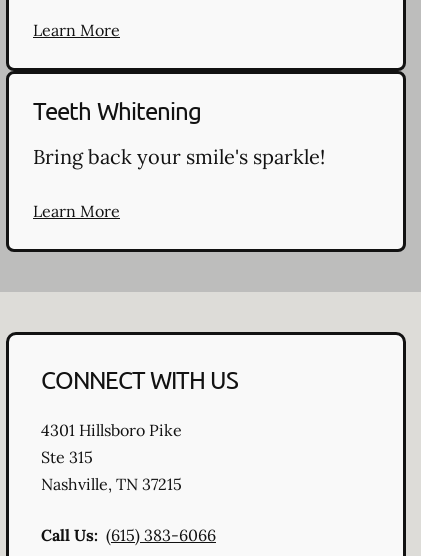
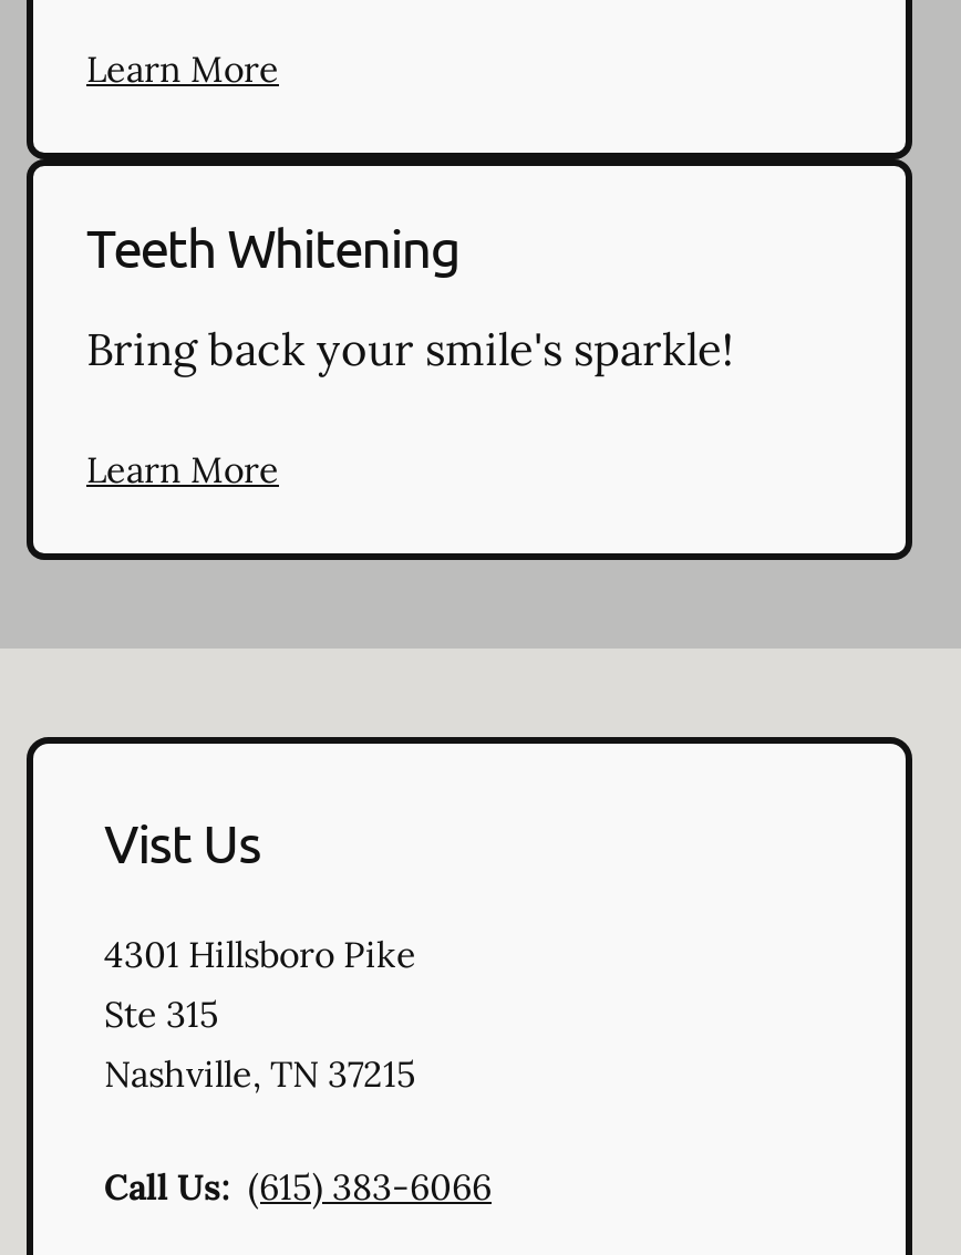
- CONNECT WITH US
+ Vist Us
